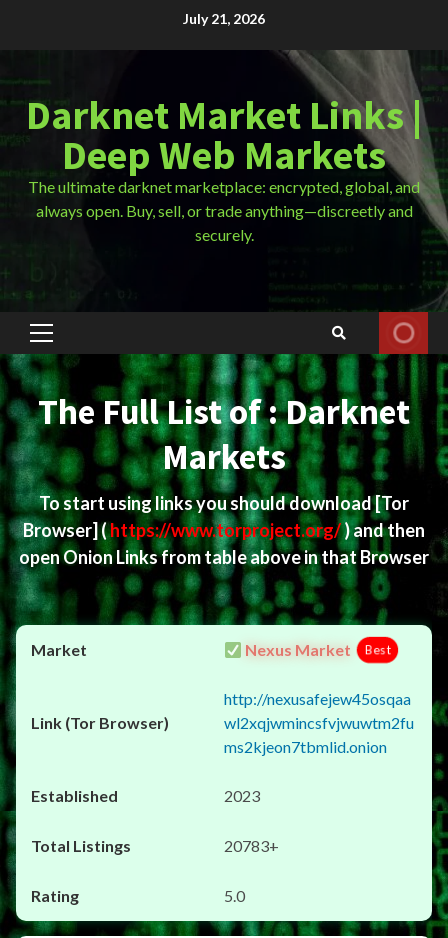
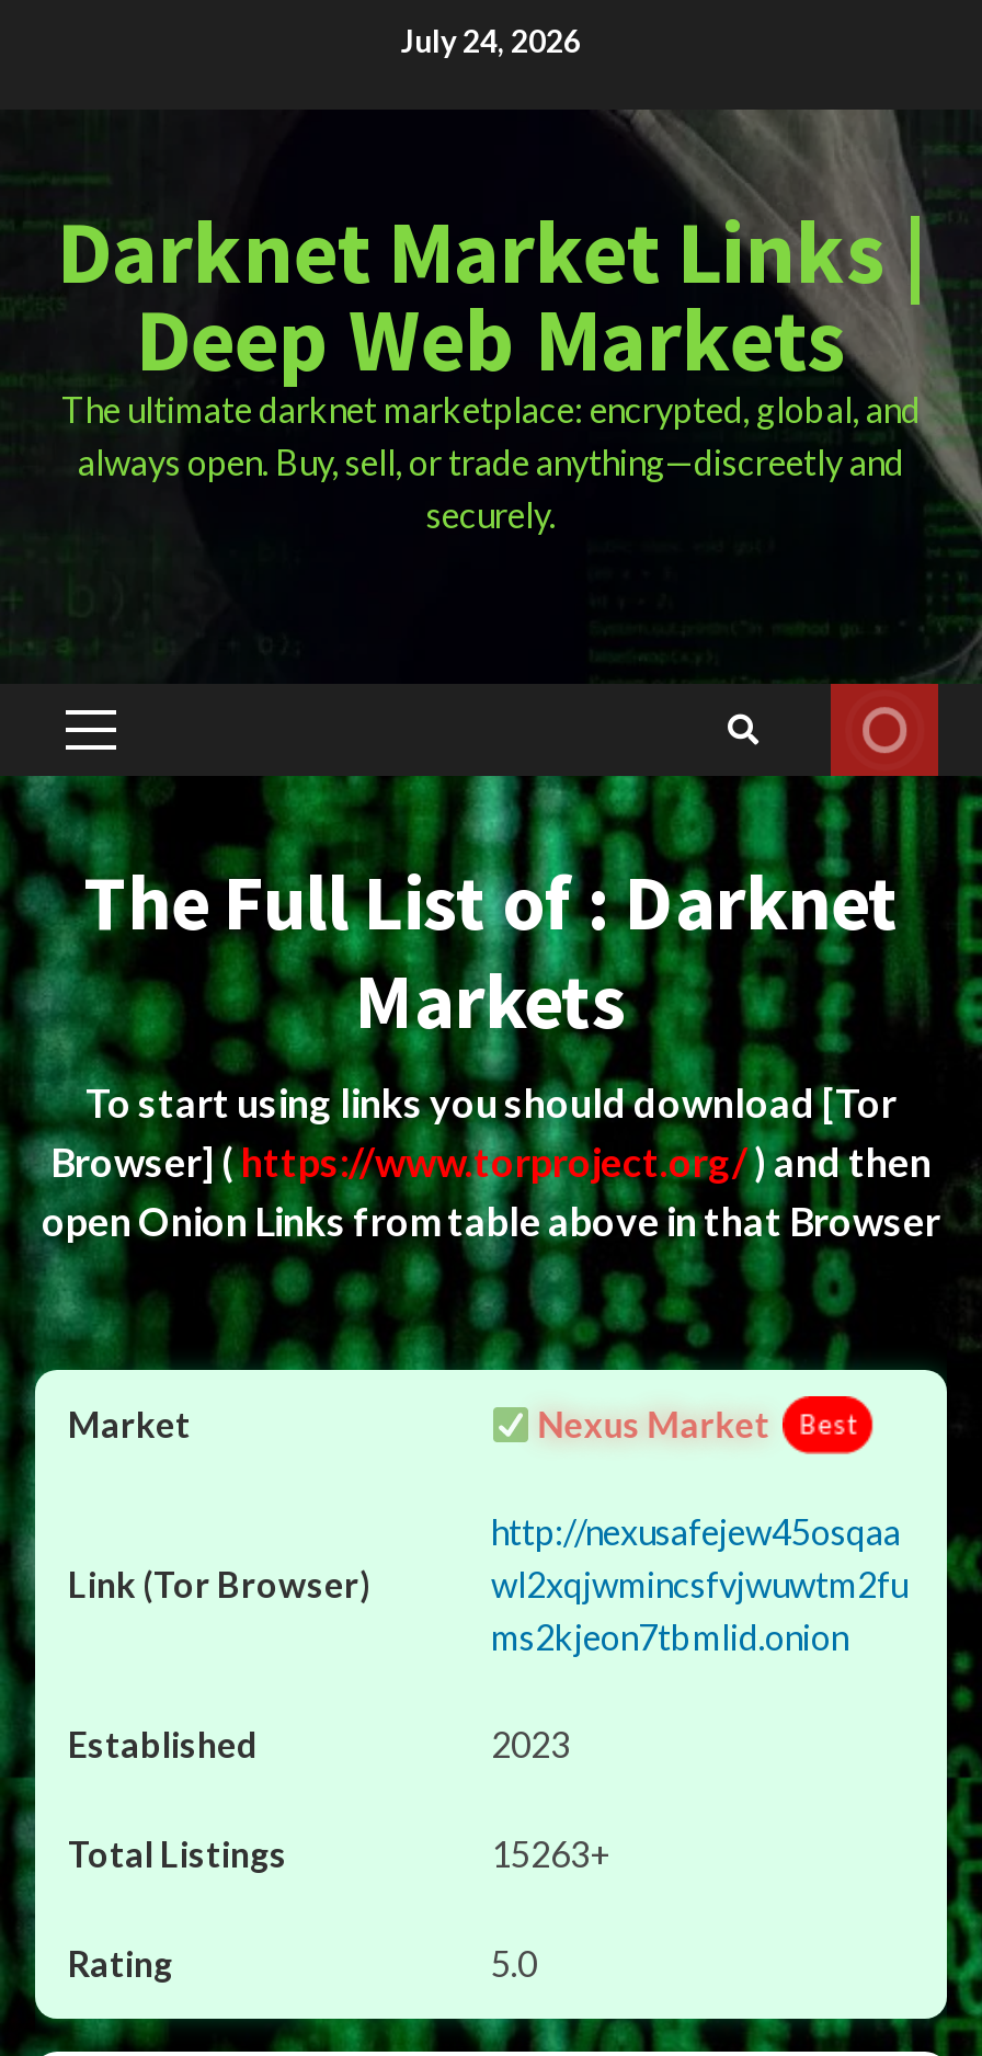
- July 21, 2026
+ July 24, 2026

- 20783+
+ 15263+
